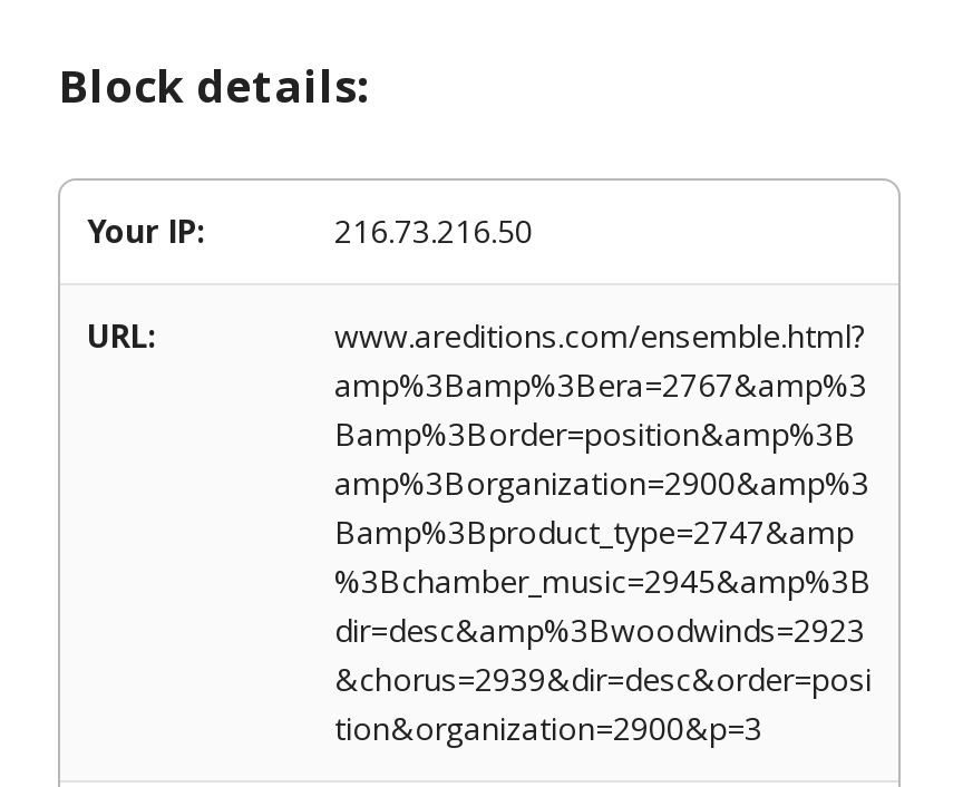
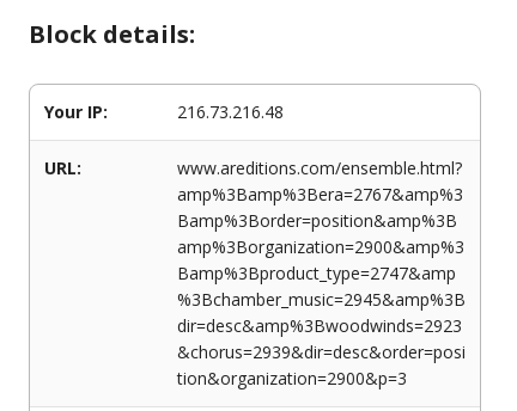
- 216.73.216.50
+ 216.73.216.48
